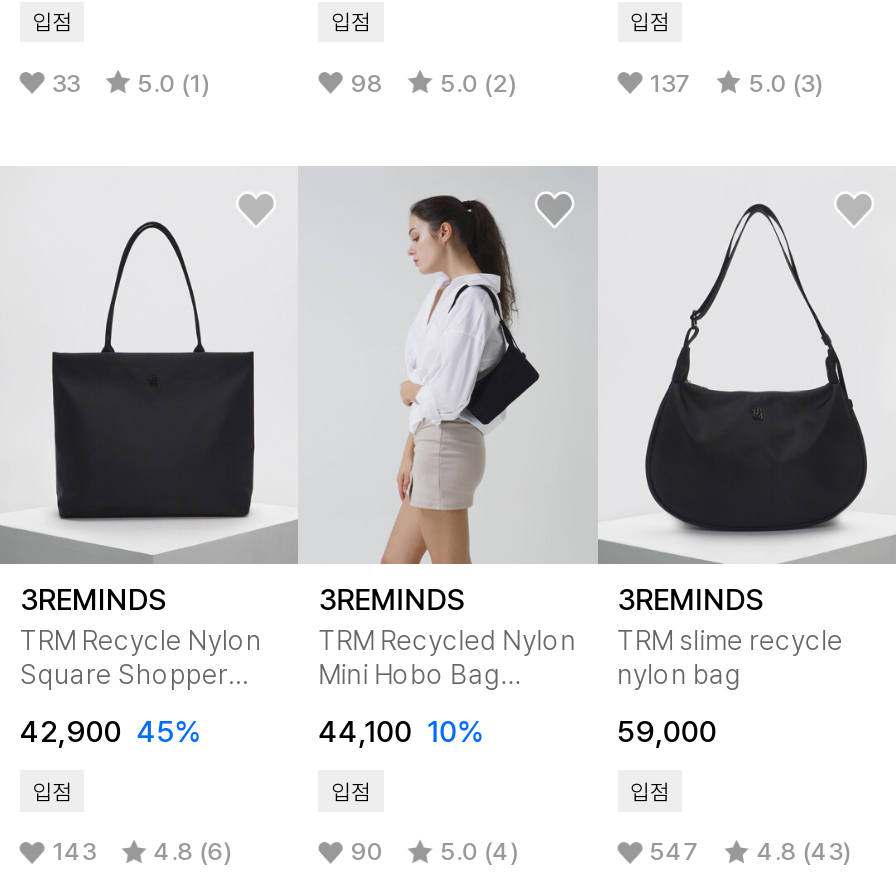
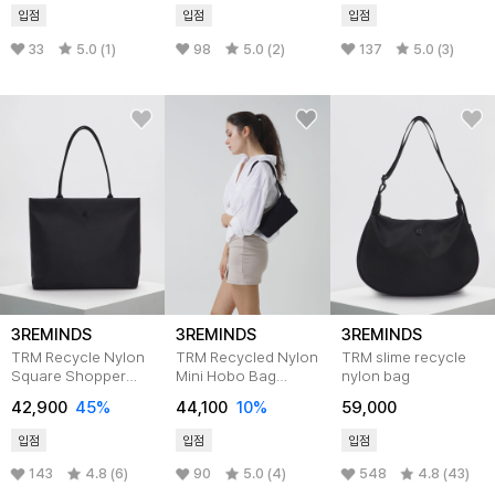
- 547 4.8 (43)
+ 548 4.8 (43)
